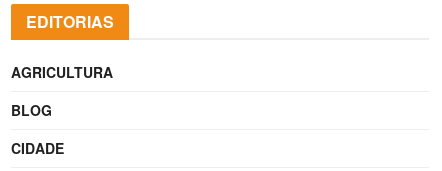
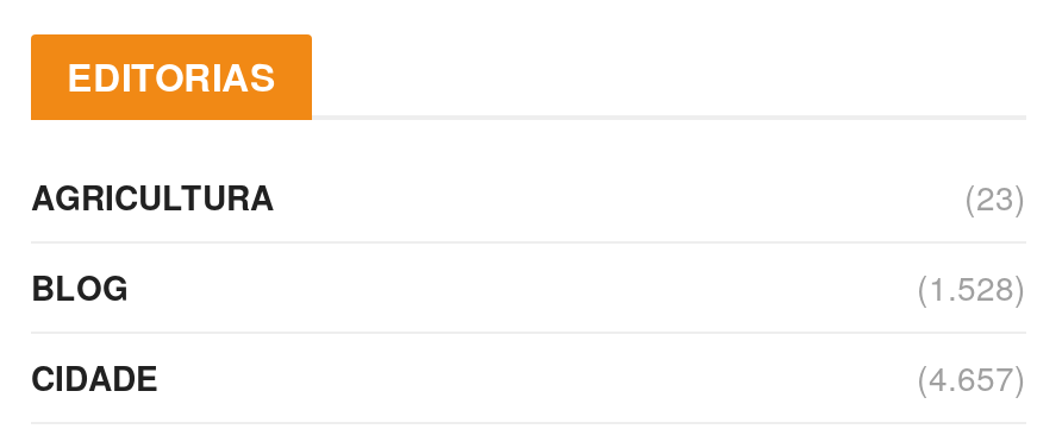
+ (23)

+ (1.528)

+ (4.657)
